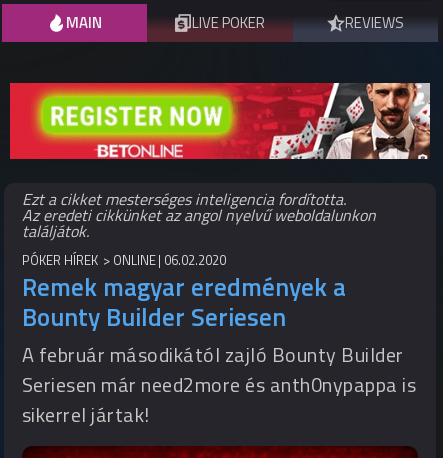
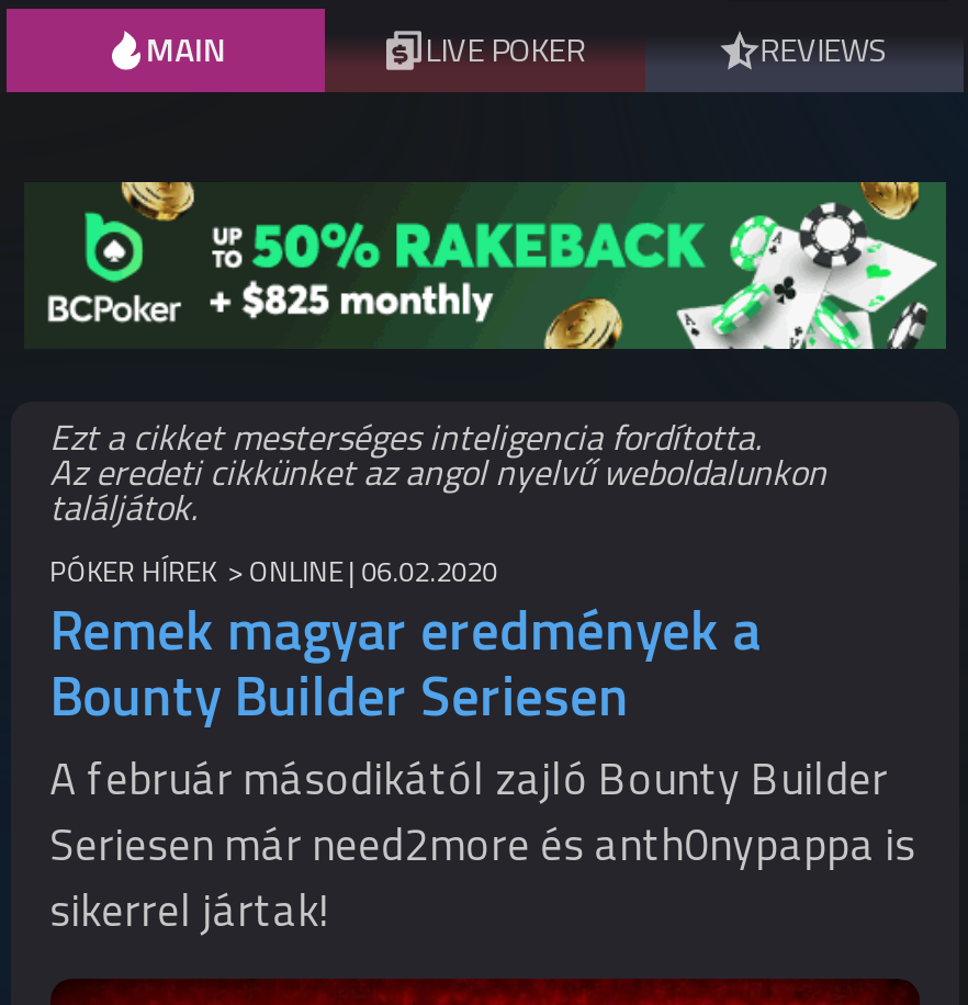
- [image]
+ [image]
